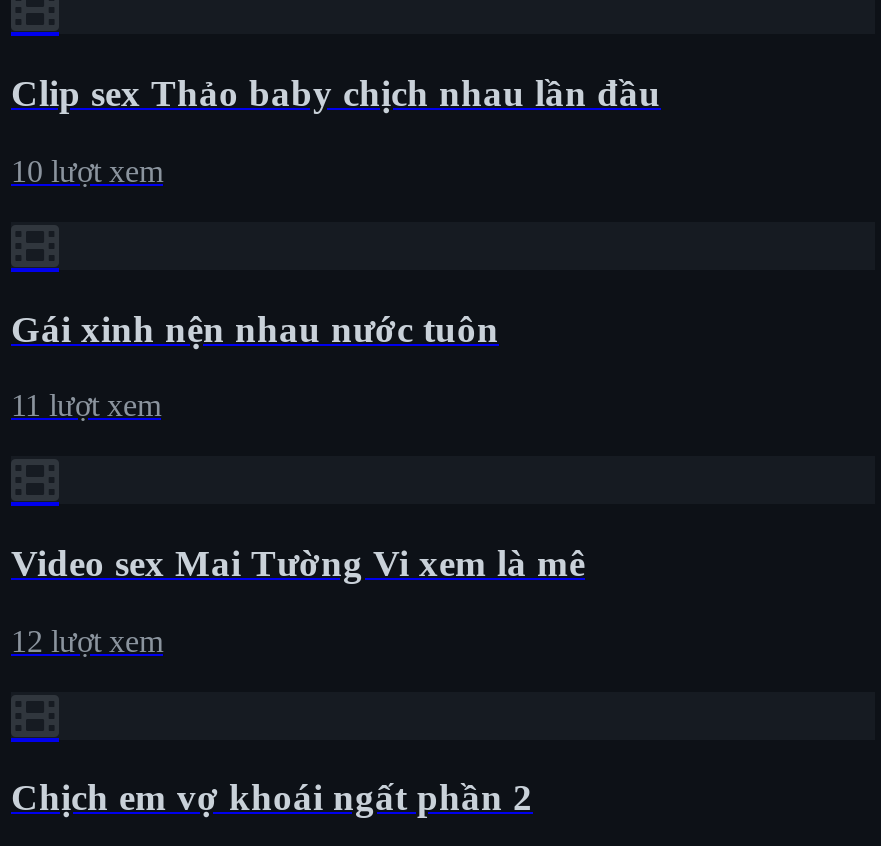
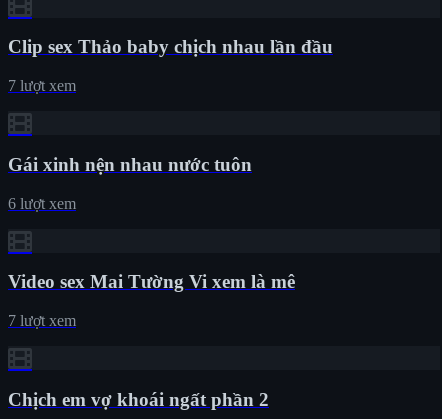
- 10 lượt xem
+ 7 lượt xem

- 11 lượt xem
+ 6 lượt xem

- 12 lượt xem
+ 7 lượt xem
